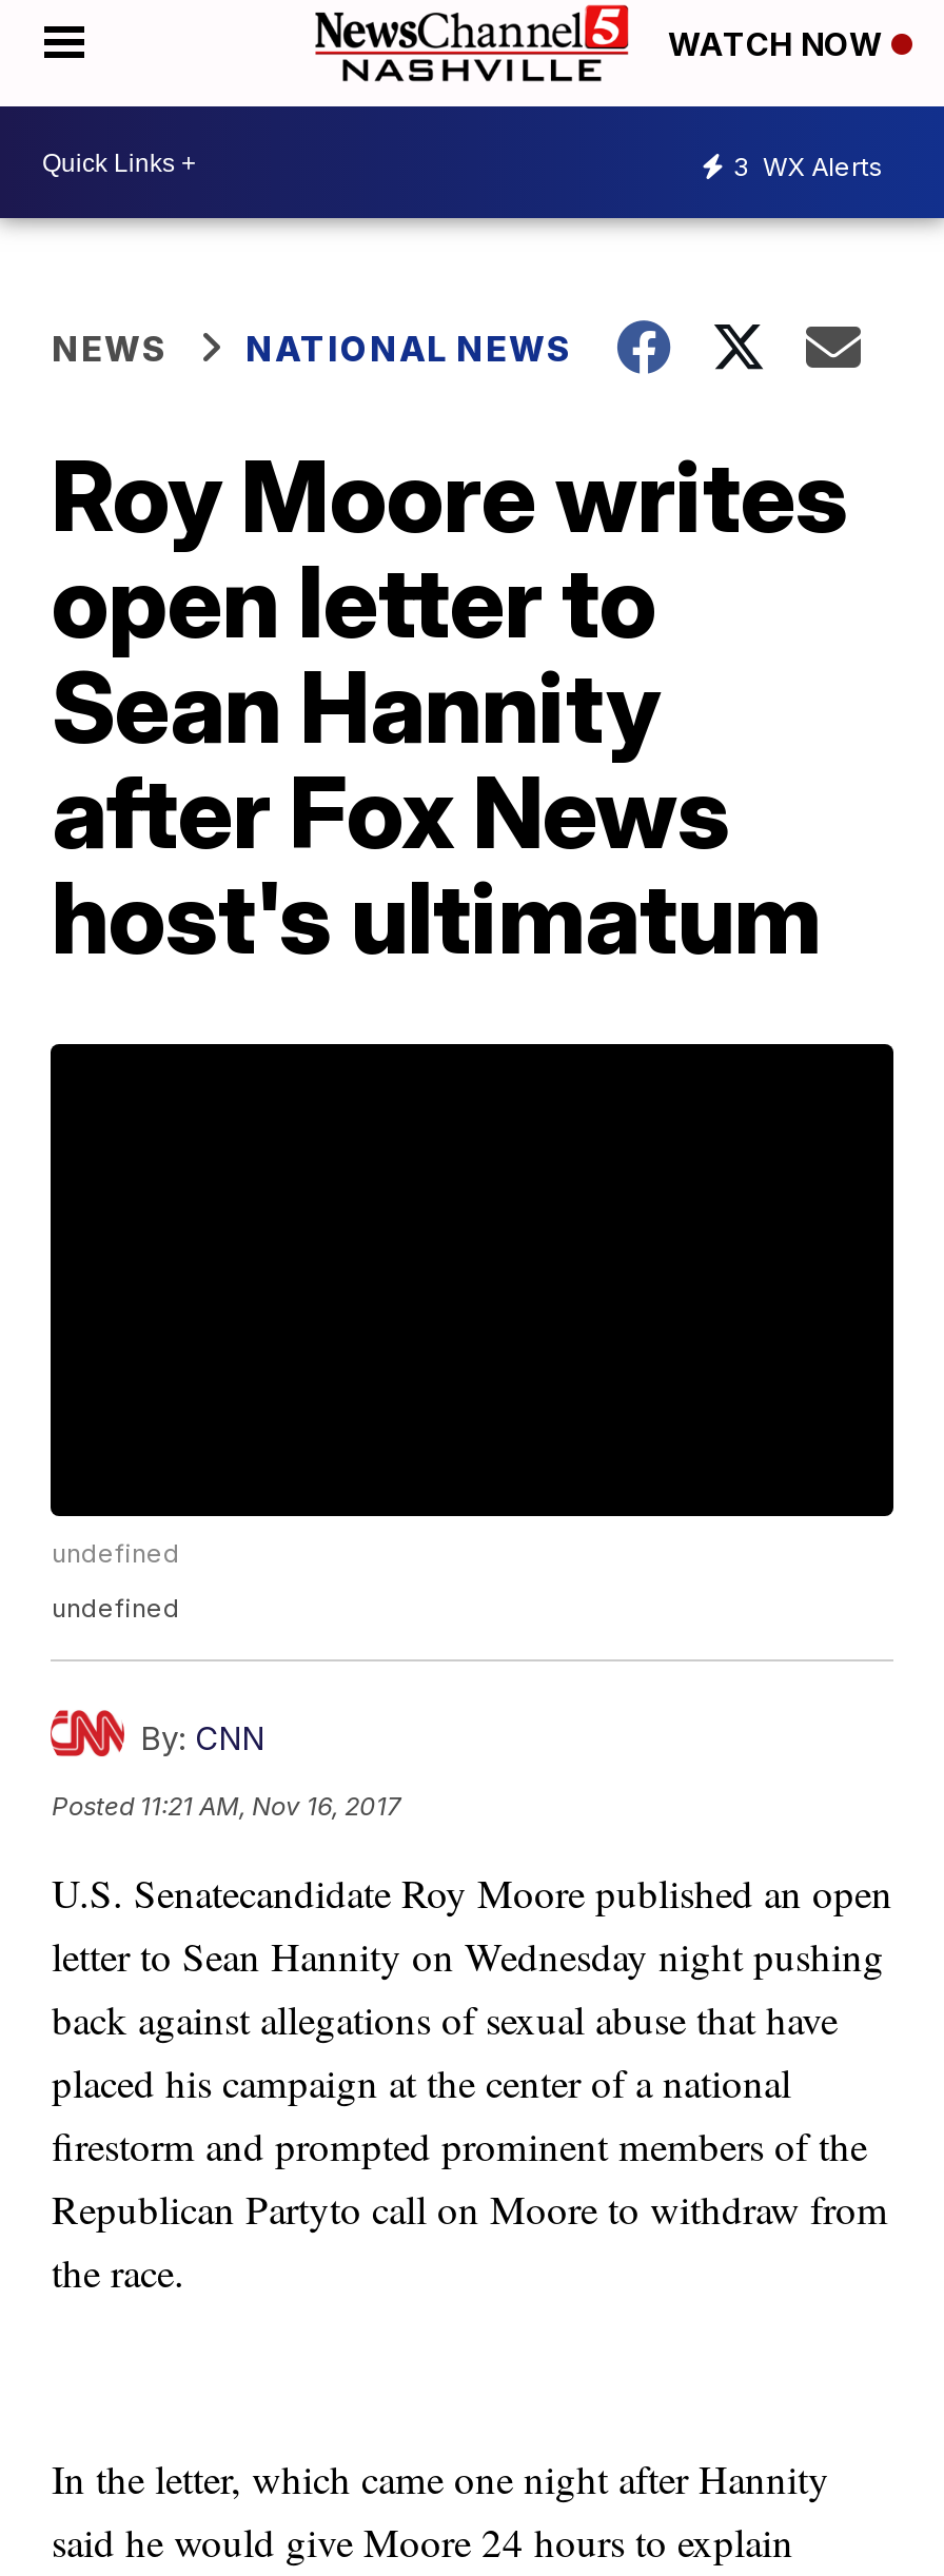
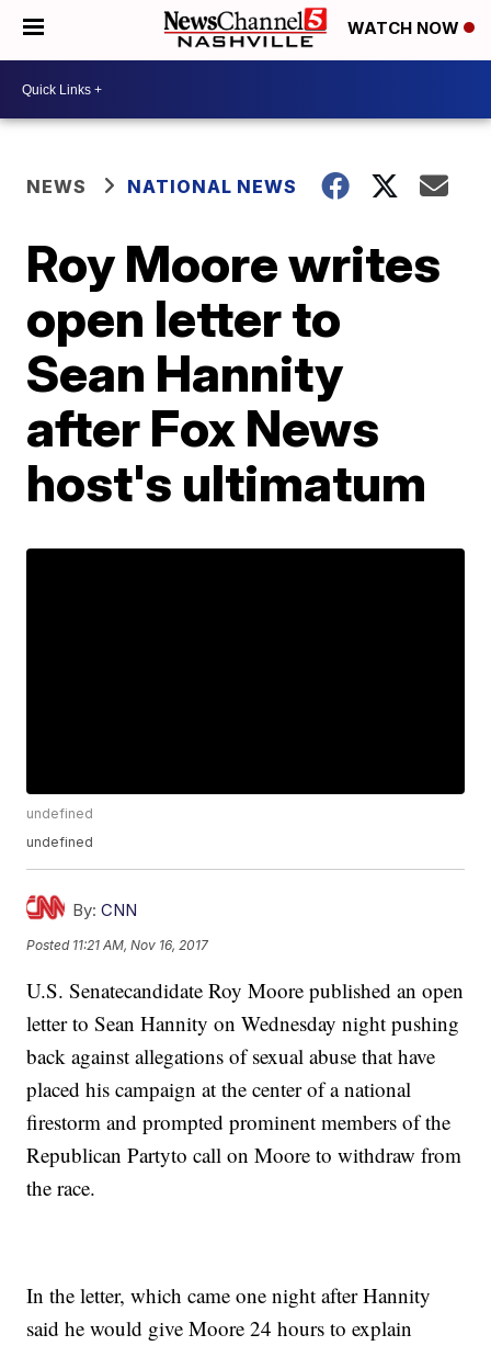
- 3 WX Alerts
